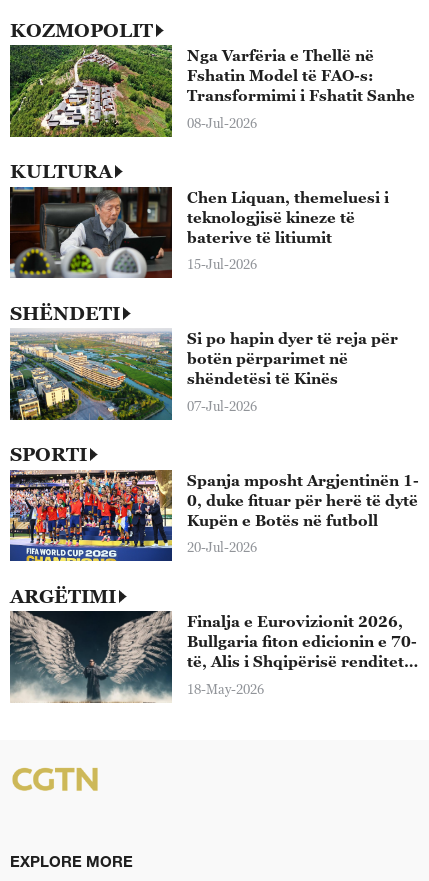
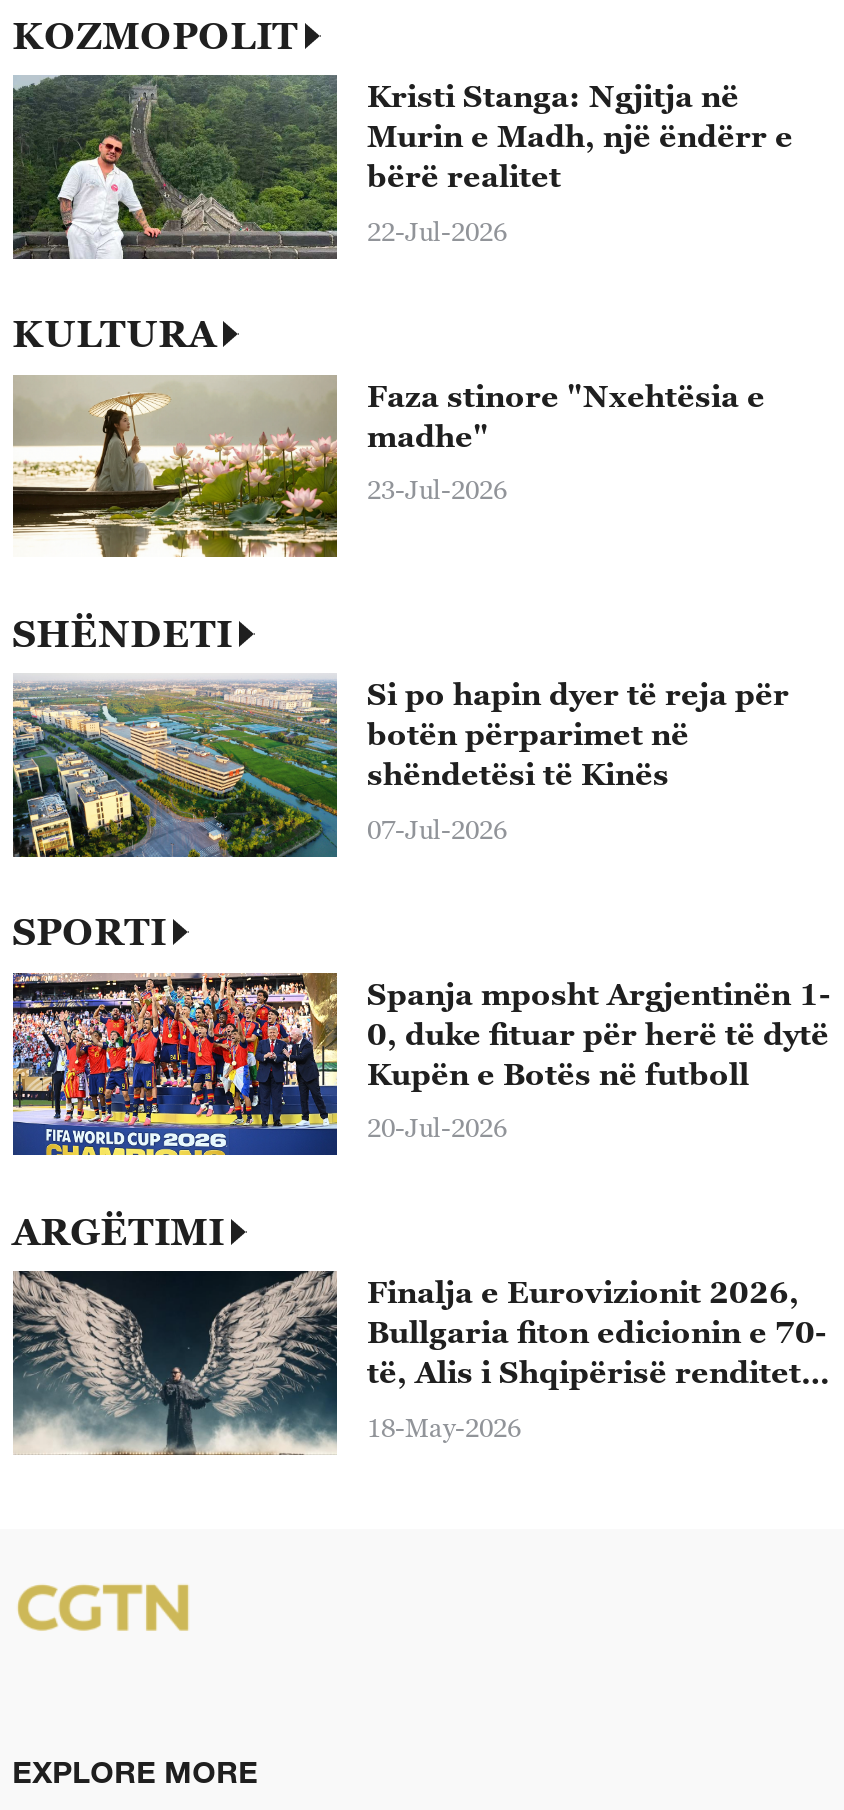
- [image]
- Nga Varfëria e Thellë në
- Fshatin Model të FAO-s:
- Transformimi i Fshatit Sanhe
+ [image]
+ Kristi Stanga: Ngjitja në
+ Murin e Madh, një ëndërr e
+ bërë realitet

- 08-Jul-2026
+ 22-Jul-2026

- [image]
- Chen Liquan, themeluesi i
- teknologjisë kineze të
- baterive të litiumit
+ [image]
+ Faza stinore "Nxehtësia e
+ madhe"

- 15-Jul-2026
+ 23-Jul-2026
